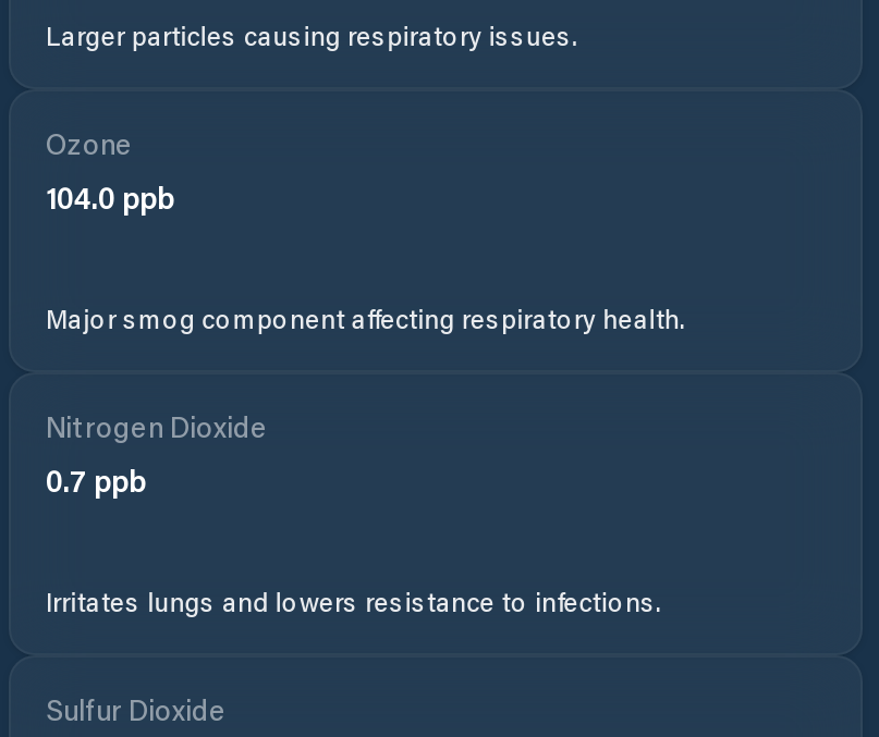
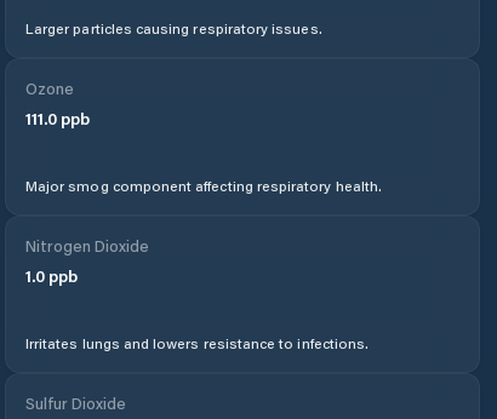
- 104.0 ppb
+ 111.0 ppb

- 0.7 ppb
+ 1.0 ppb
